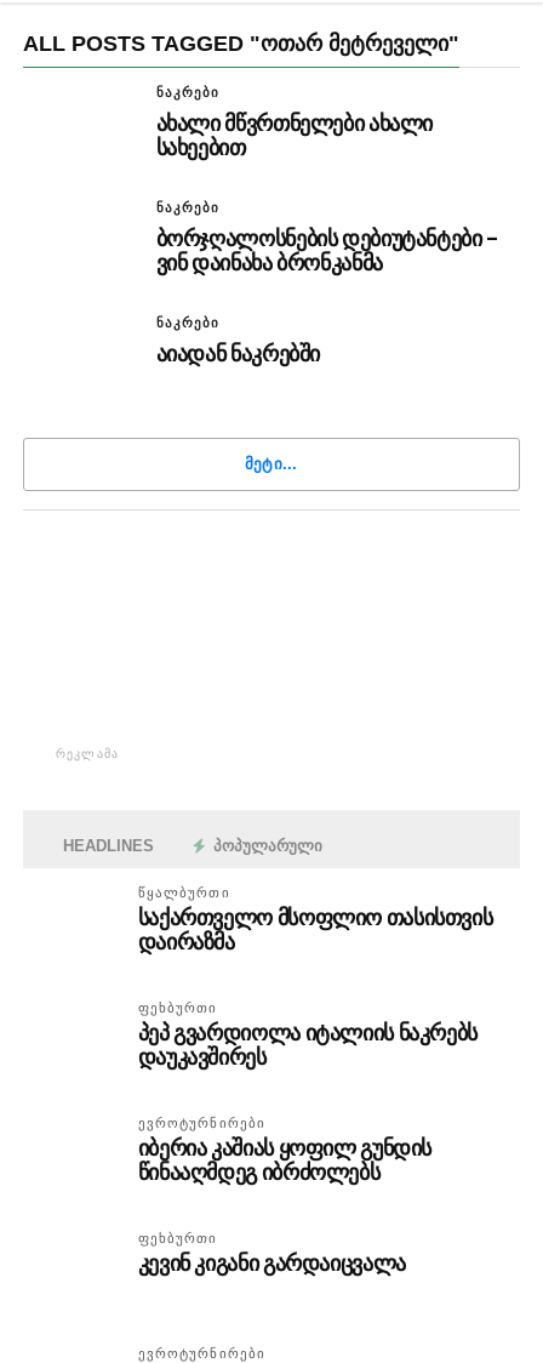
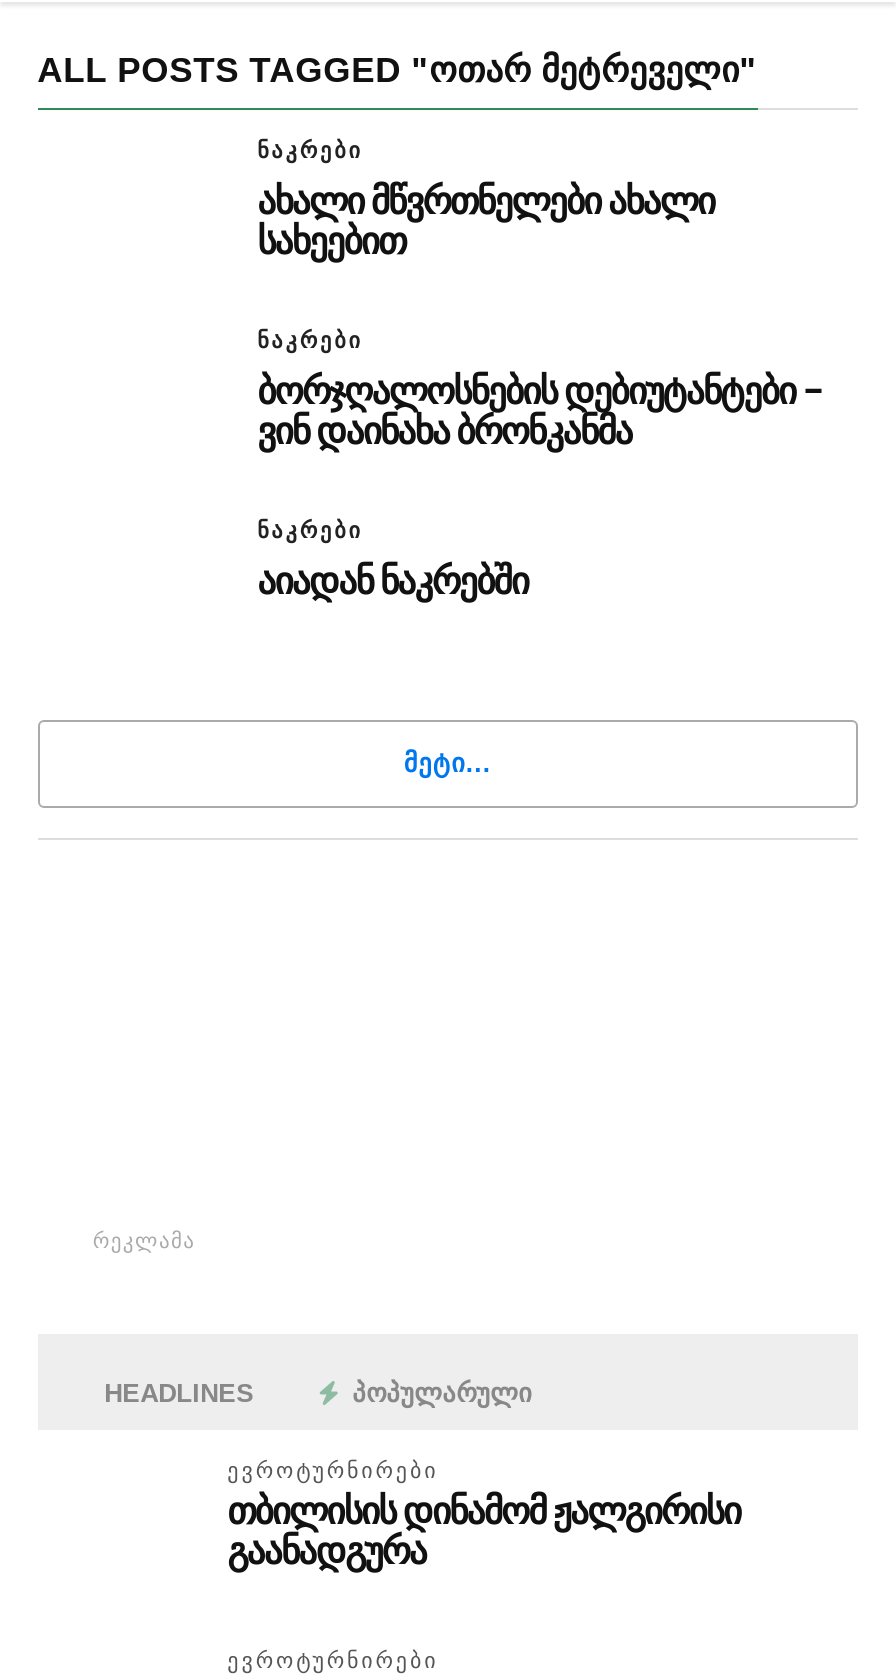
- ᲬᲧᲐᲚᲑᲣᲠᲗᲘ
- საქართველო მსოფლიო თასისთვის
- დაირაზმა
- ᲤᲔᲮᲑᲣᲠᲗᲘ
- პეპ გვარდიოლა იტალიის ნაკრებს
- დაუკავშირეს

- იბერია კაშიას ყოფილ გუნდის
- წინააღმდეგ იბრძოლებს
- ᲤᲔᲮᲑᲣᲠᲗᲘ
- კევინ კიგანი გარდაიცვალა
+ თბილისის დინამომ ჟალგირისი
+ გაანადგურა
